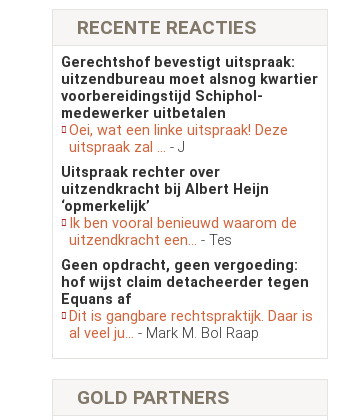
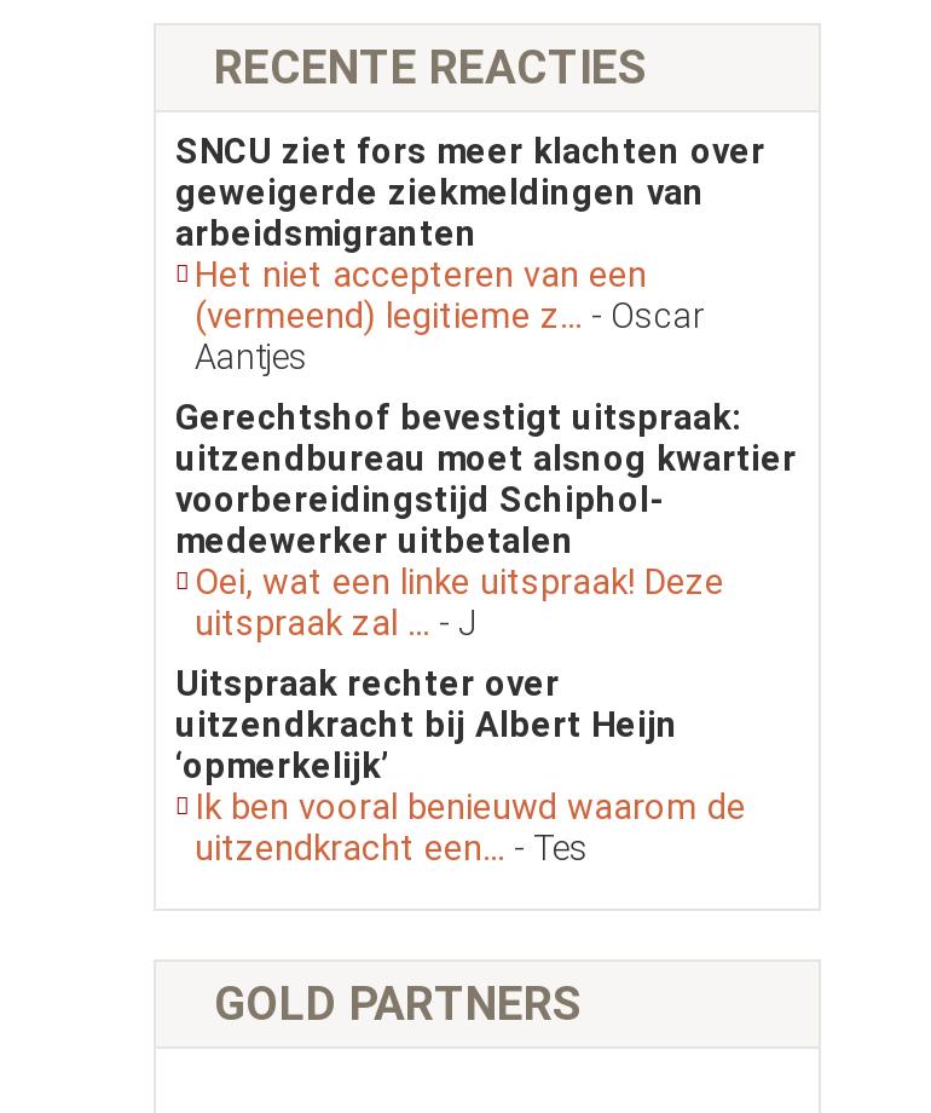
+ SNCU ziet fors meer klachten over
+ geweigerde ziekmeldingen van
+ arbeidsmigranten
+ Het niet accepteren van een
+ (vermeend) legitieme z... - Oscar
+ Aantjes

moved down: Gerechtshof bevestigt uitspraak: | uitzendbureau moet alsnog kwartier | voorbereidingstijd Schiphol- | ... | Ik ben vooral benieuwd waarom de | uitzendkracht een... - Tes

- Geen opdracht, geen vergoeding:
- hof wijst claim detacheerder tegen
- Equans af
- Dit is gangbare rechtspraktijk. Daar is
- al veel ju... - Mark M. Bol Raap
